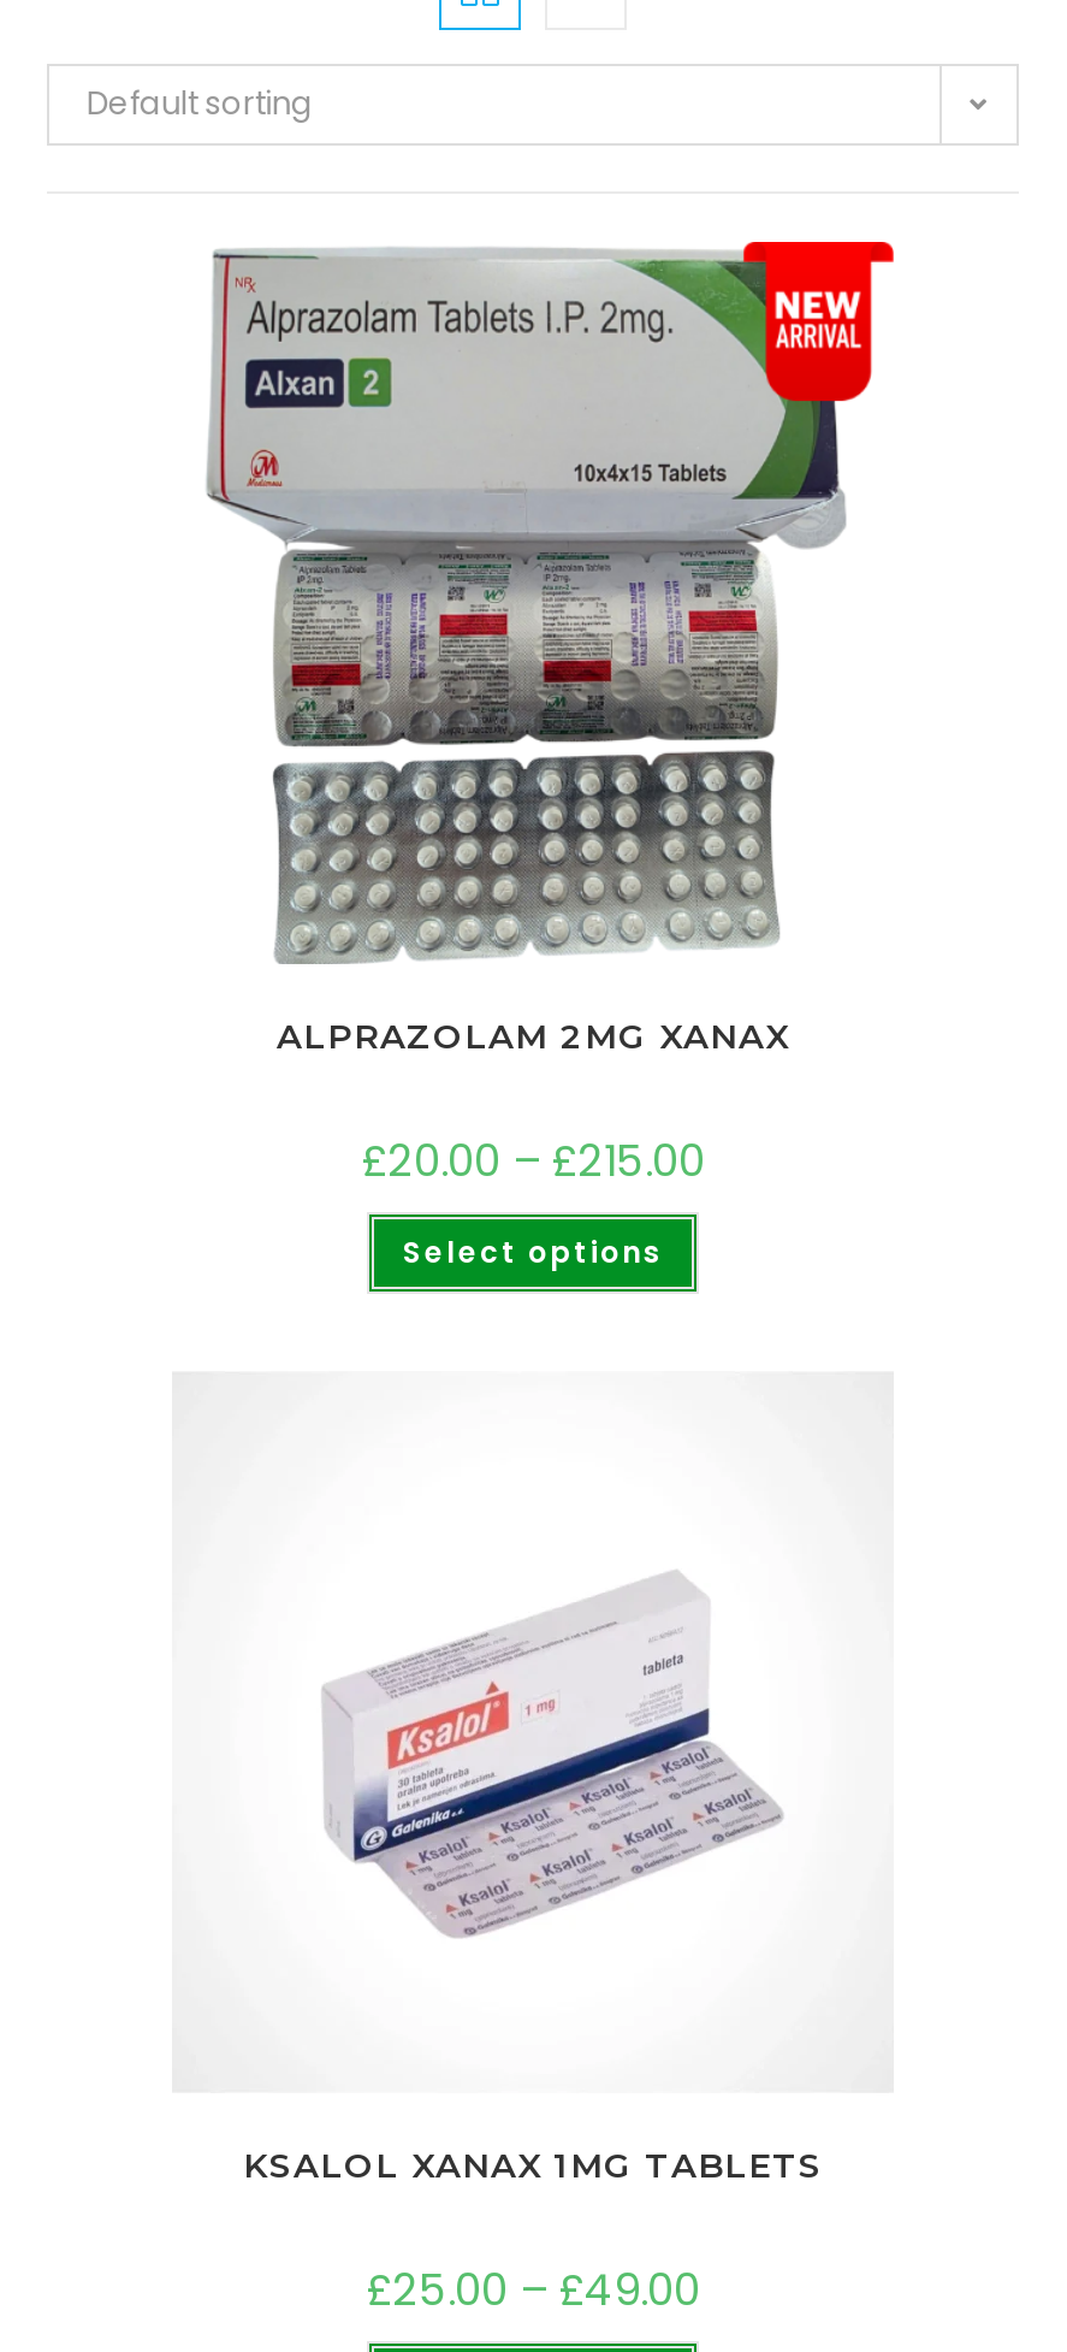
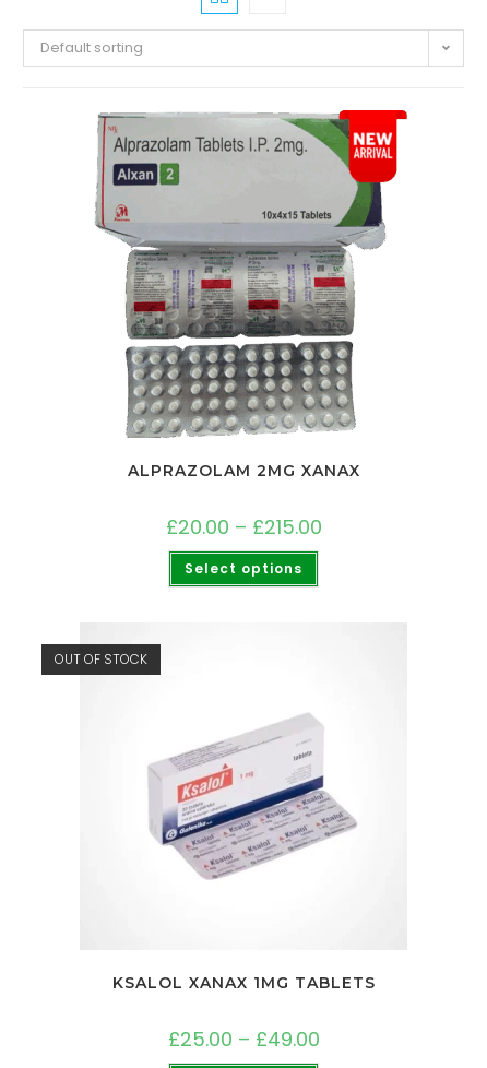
+ OUT OF STOCK
